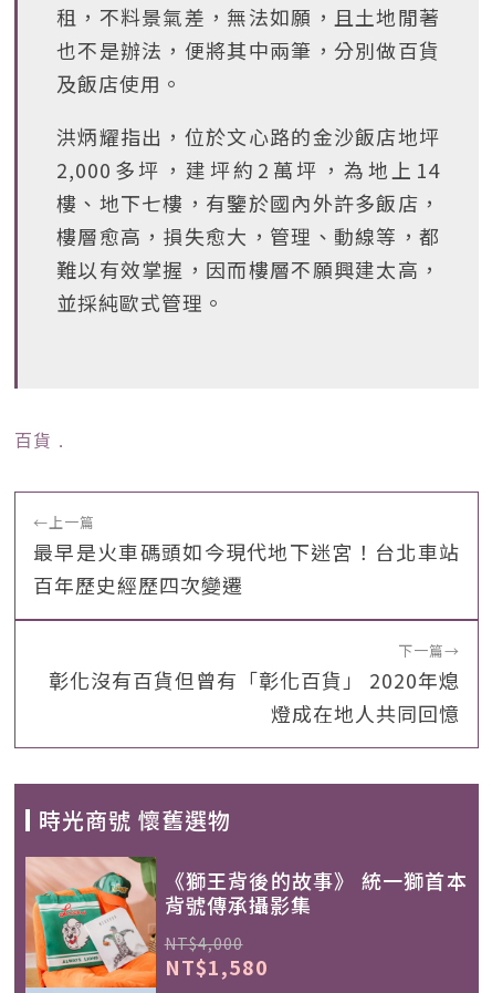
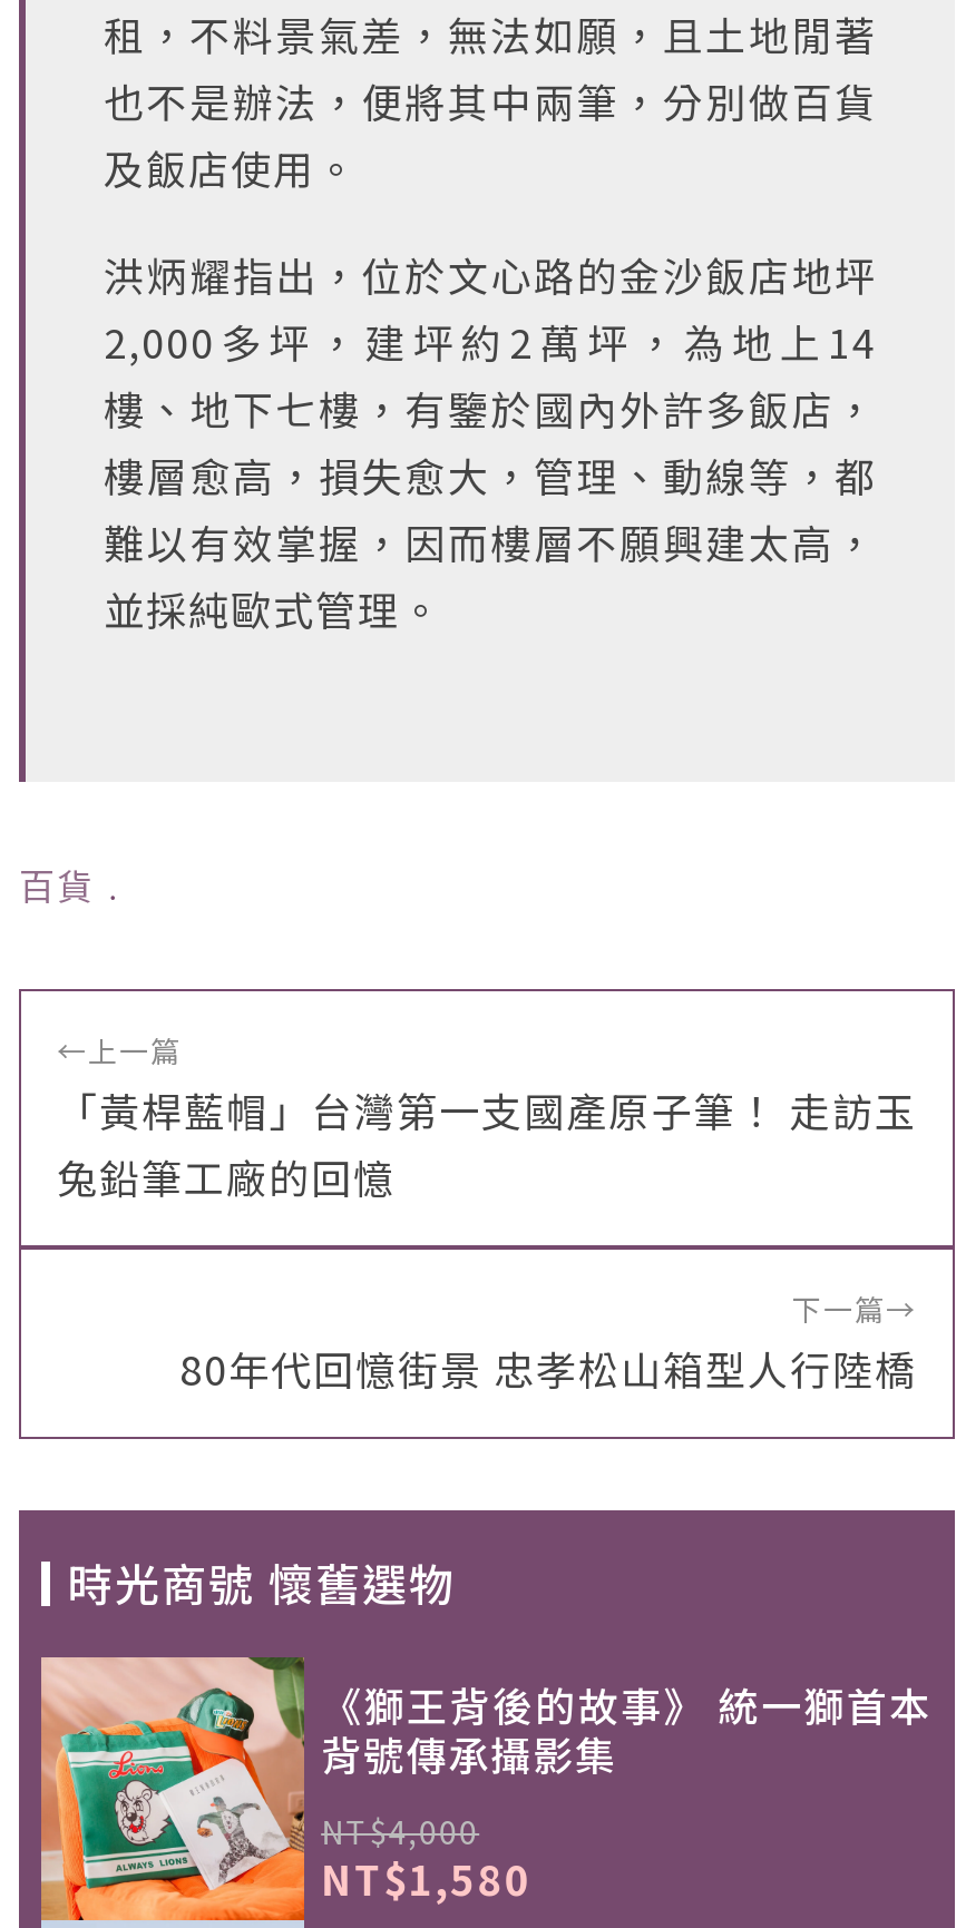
- 最早是火車碼頭如今現代地下迷宮！台北車站
- 百年歷史經歷四次變遷
+ 「黃桿藍帽」台灣第一支國產原子筆！ 走訪玉
+ 兔鉛筆工廠的回憶

- 彰化沒有百貨但曾有「彰化百貨」 2020年熄
- 燈成在地人共同回憶
+ 80年代回憶街景 忠孝松山箱型人行陸橋
